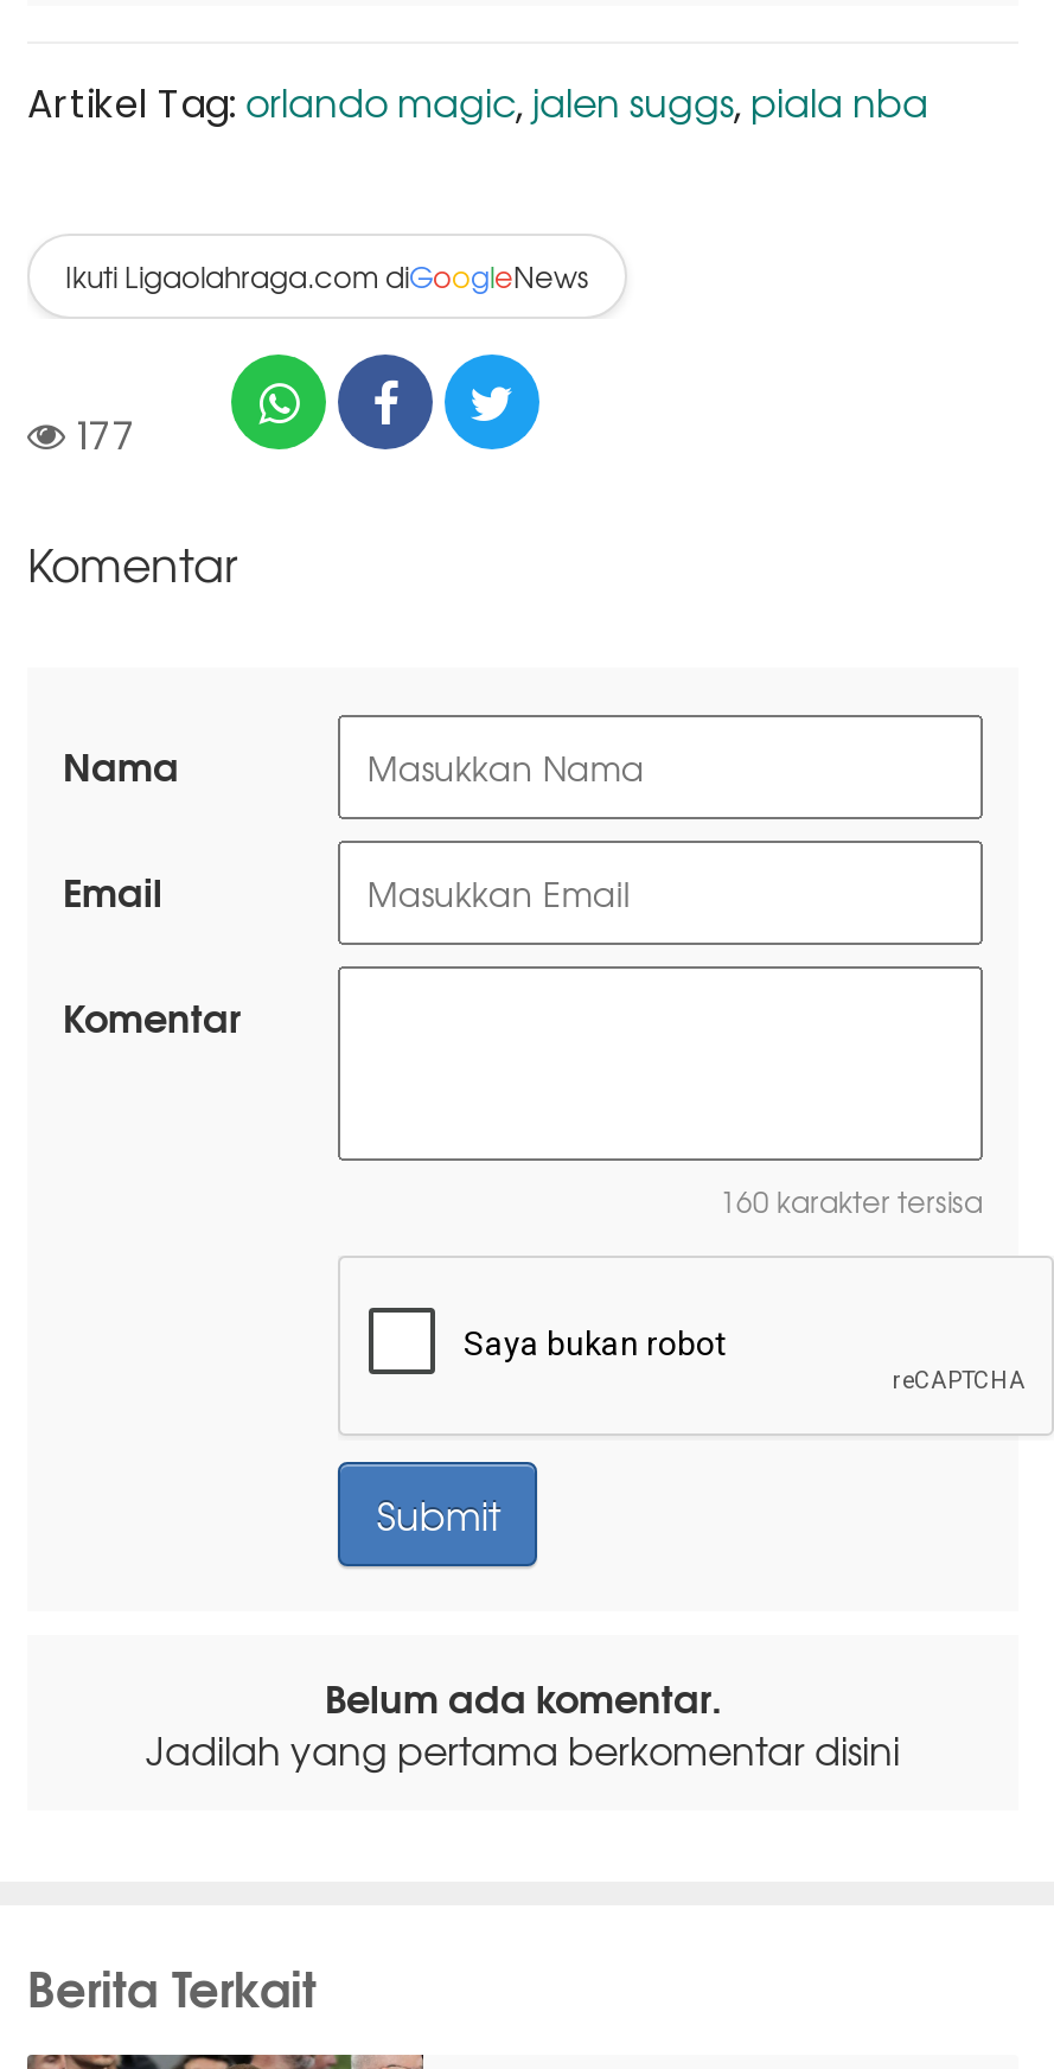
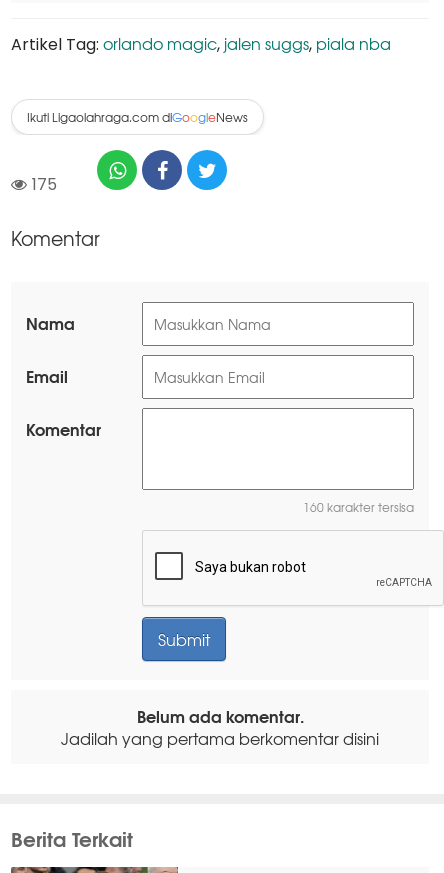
- 177
+ 175
